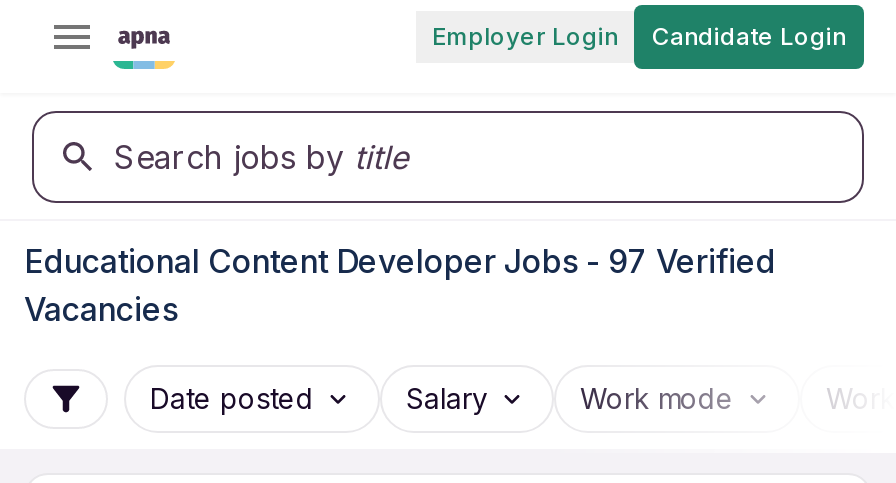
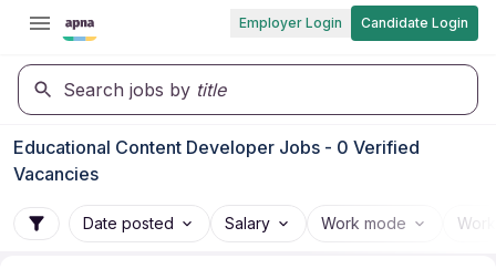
- Educational Content Developer Jobs - 97 Verified
+ Educational Content Developer Jobs - 0 Verified
